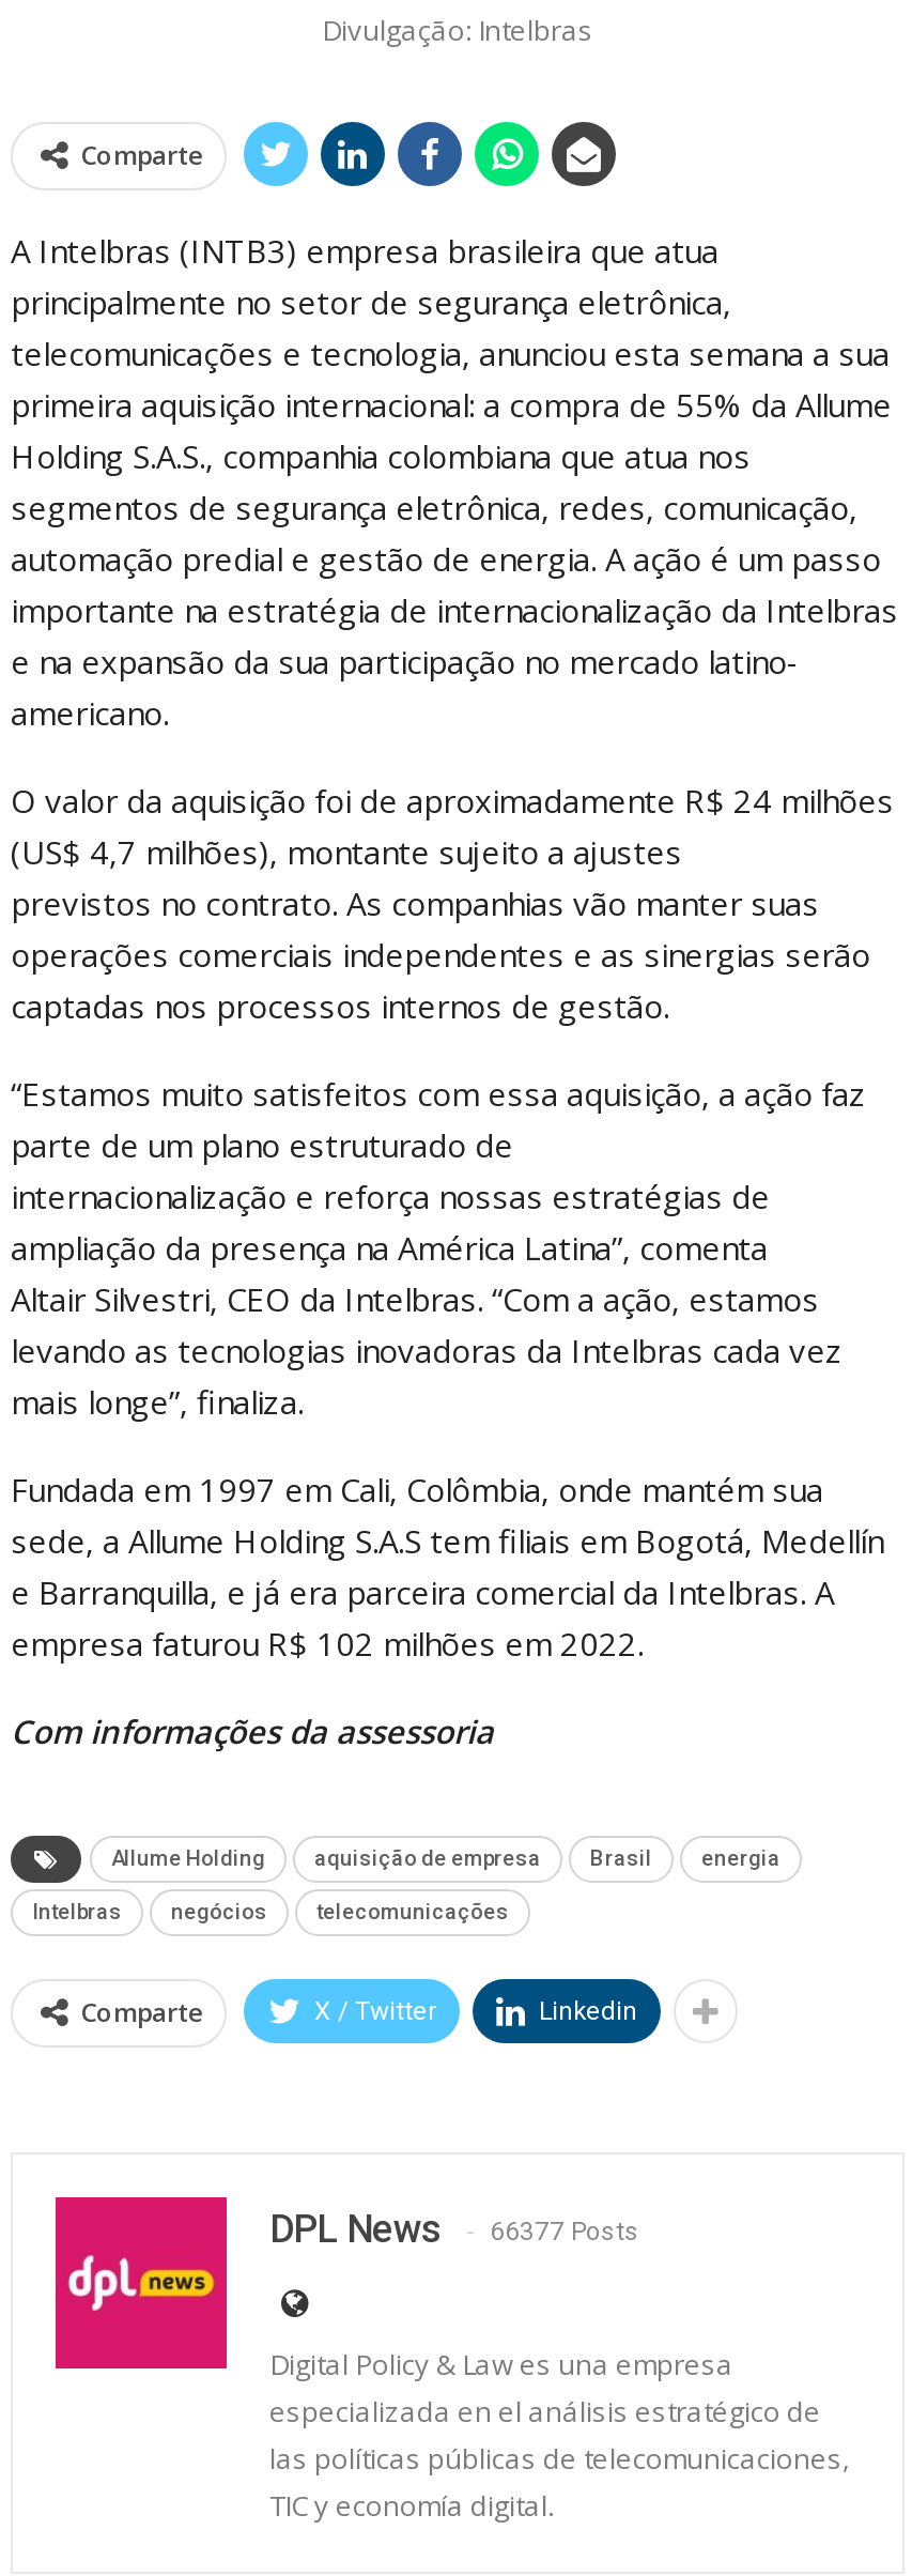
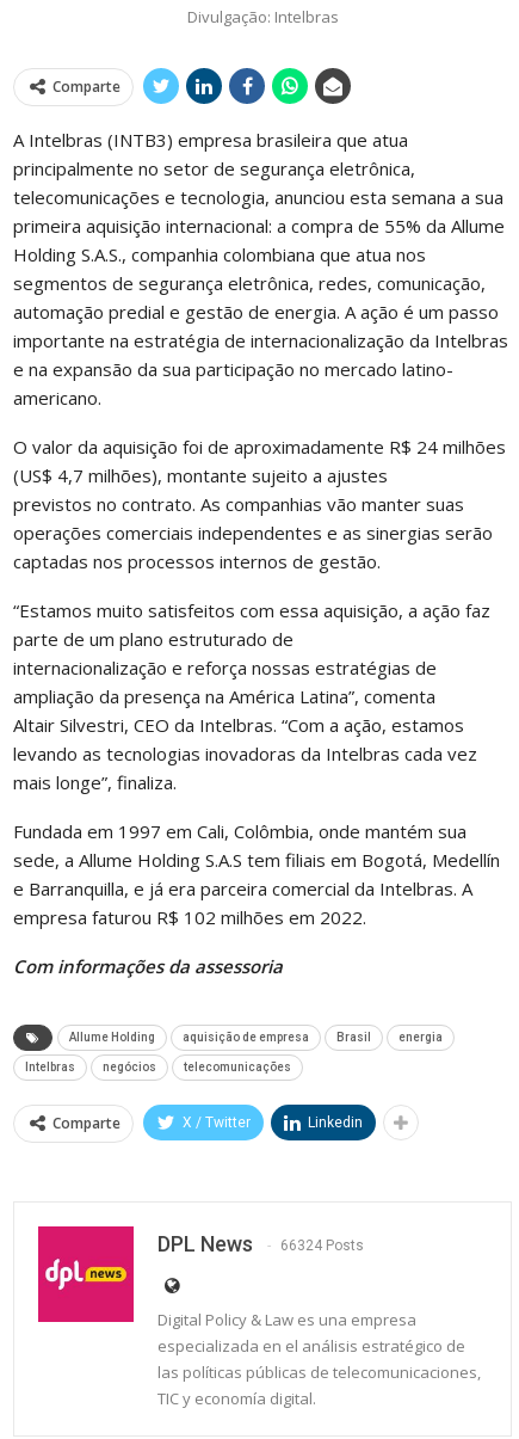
- DPL News 66377 Posts
+ DPL News 66324 Posts
